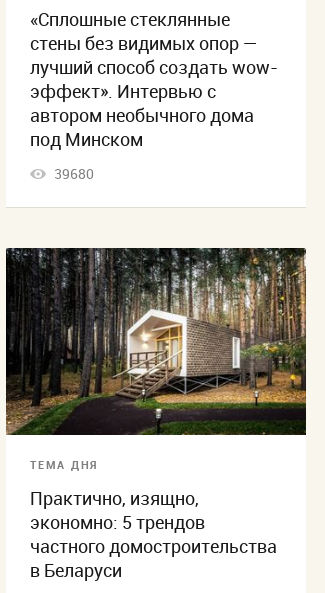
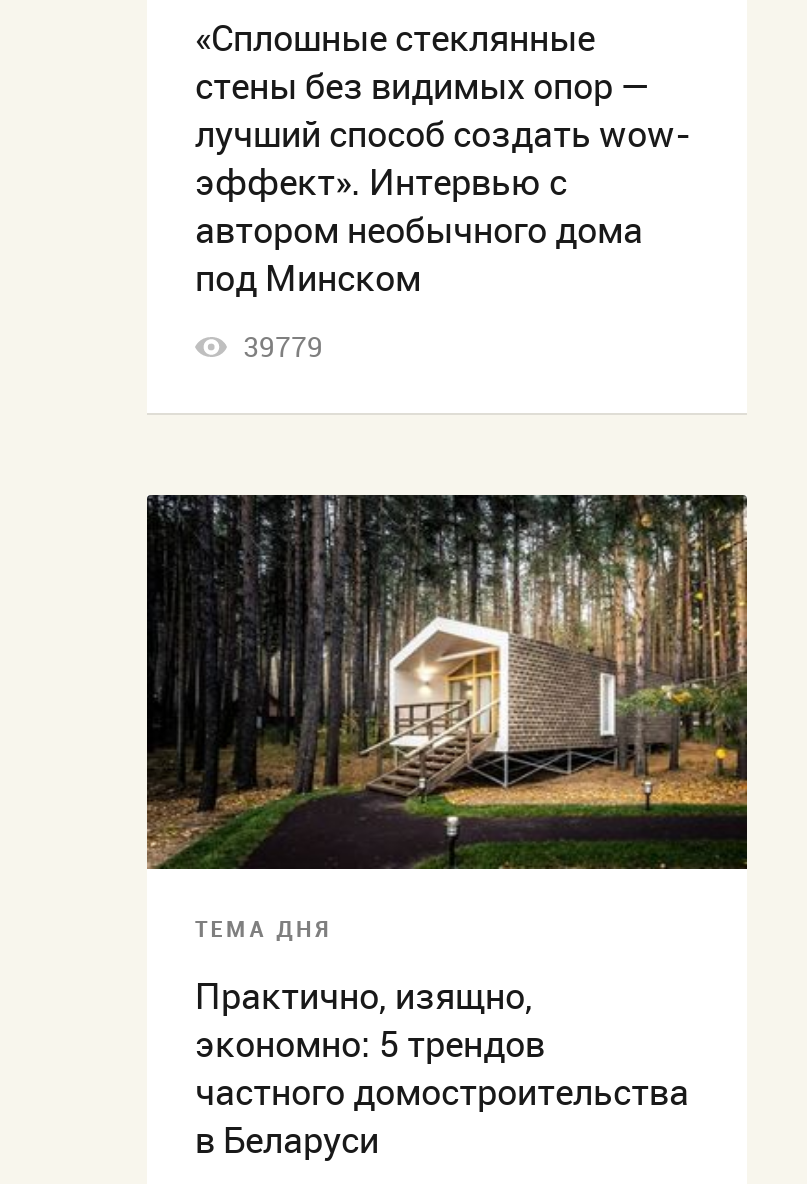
- 39680
+ 39779
